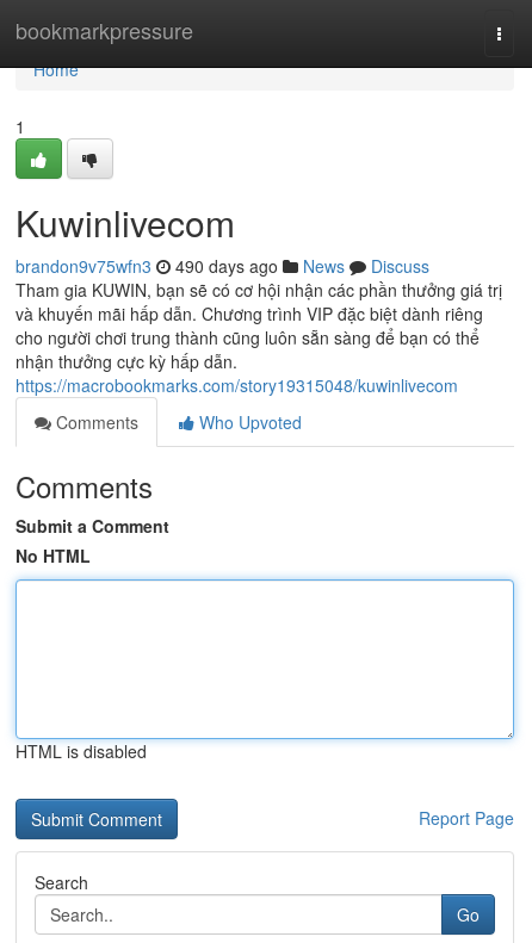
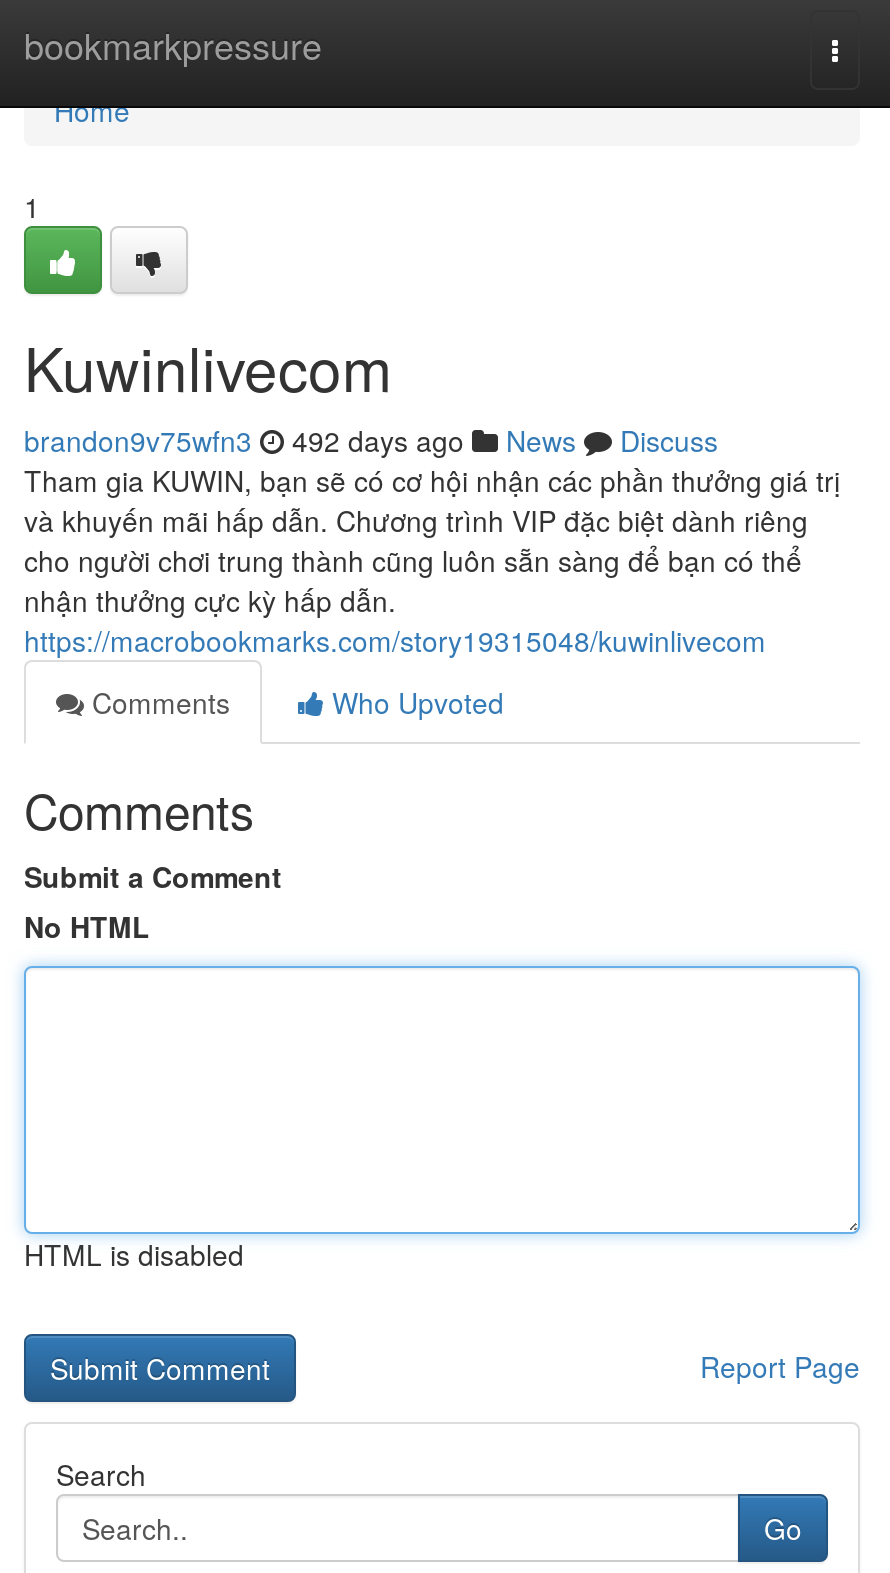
- brandon9v75wfn3 490 days ago News Discuss
+ brandon9v75wfn3 492 days ago News Discuss
